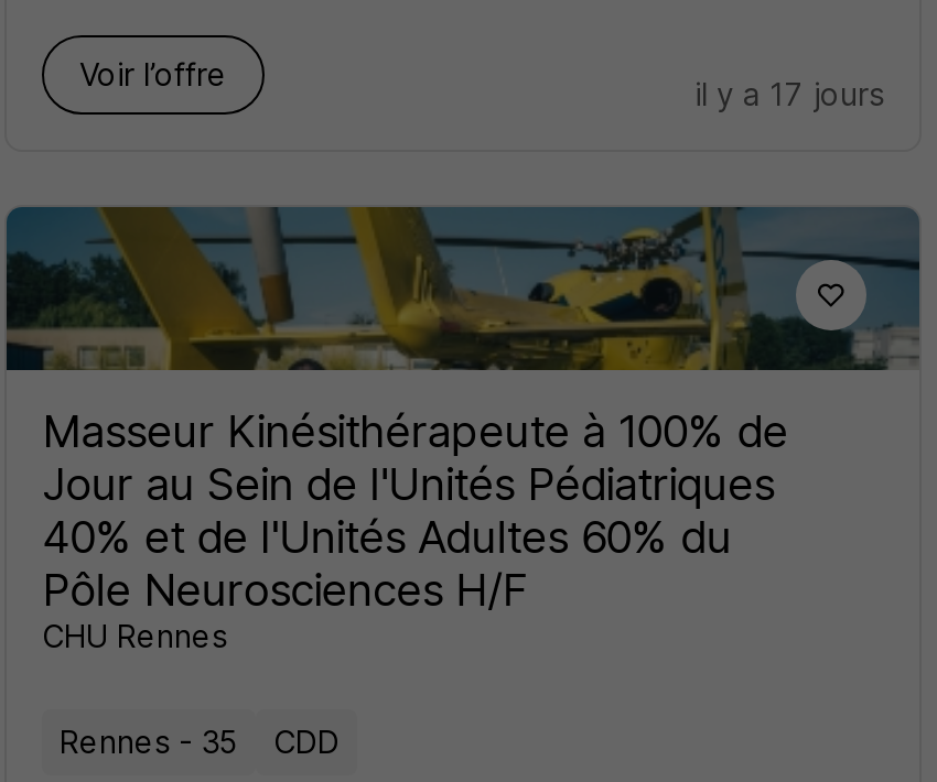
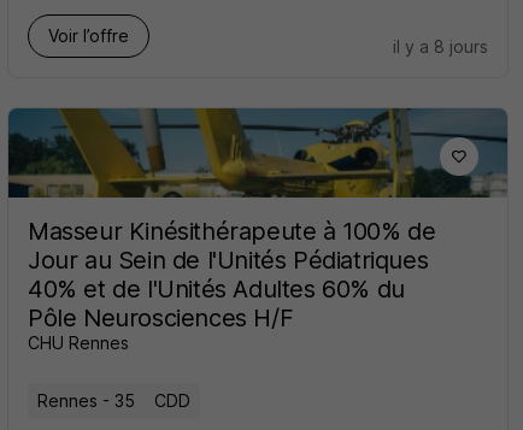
- il y a 17 jours
+ il y a 8 jours
